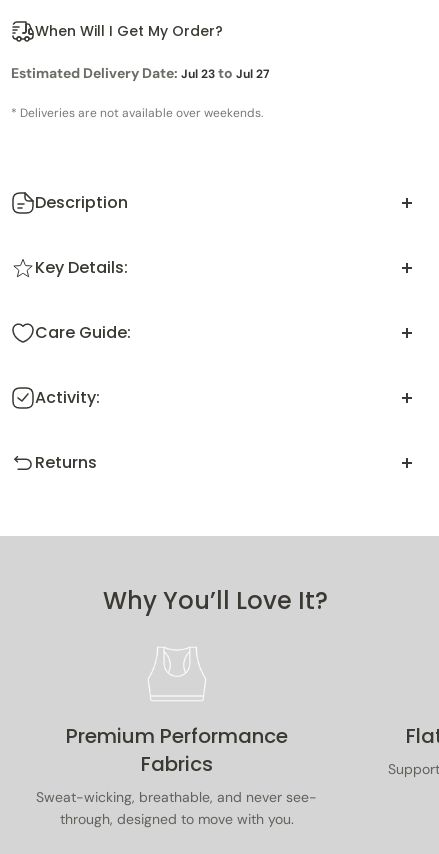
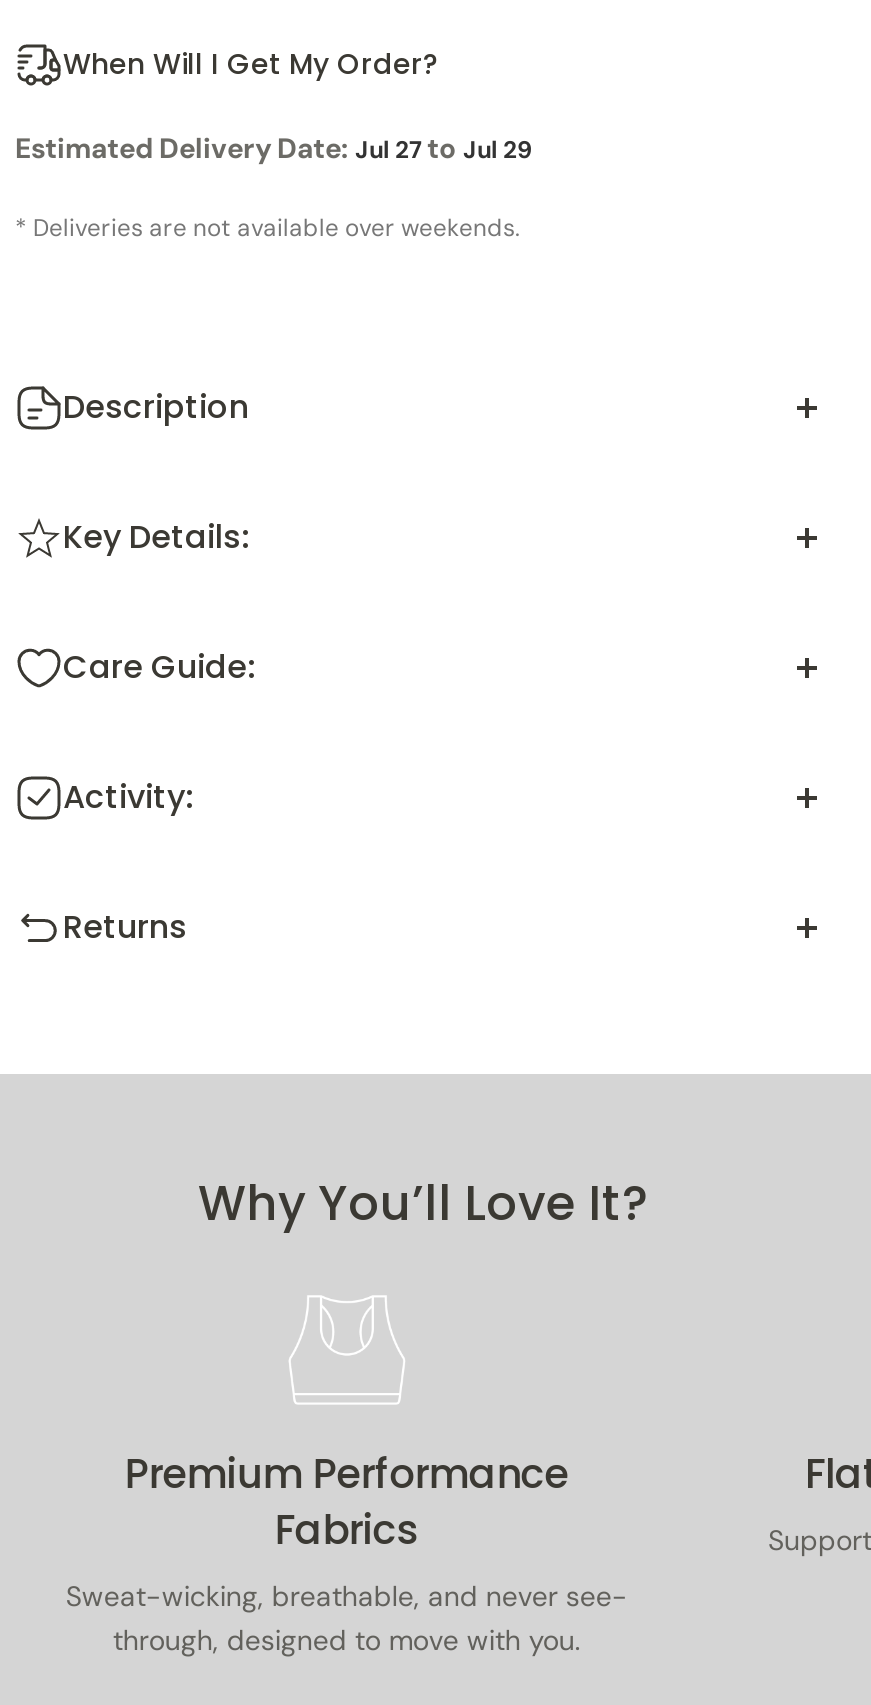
- Estimated Delivery Date: Jul 23 to Jul 27
+ Estimated Delivery Date: Jul 27 to Jul 29
